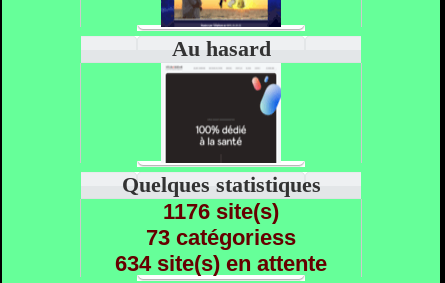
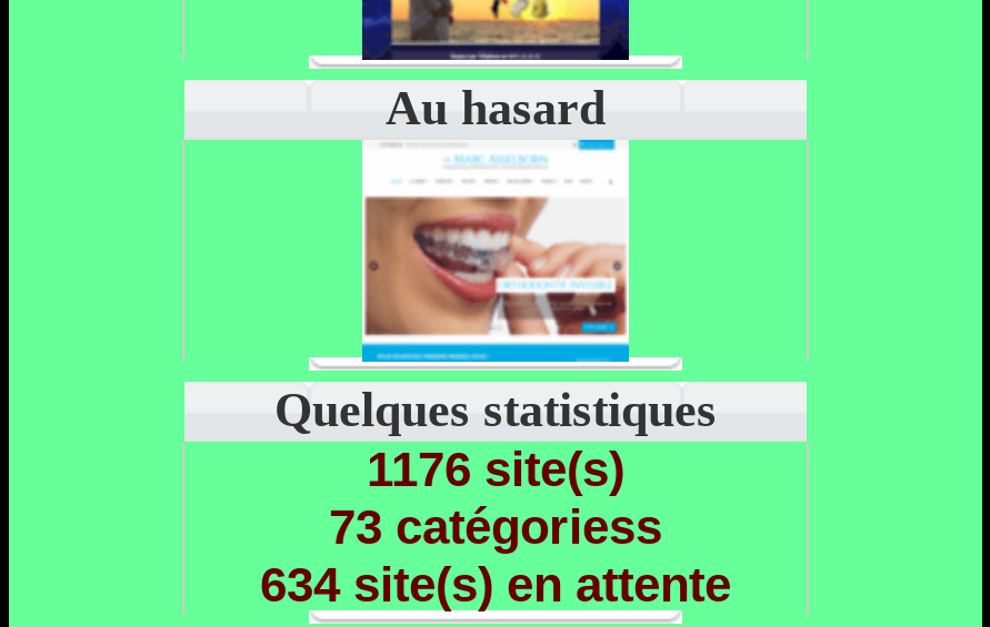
- [image]
+ [image]
